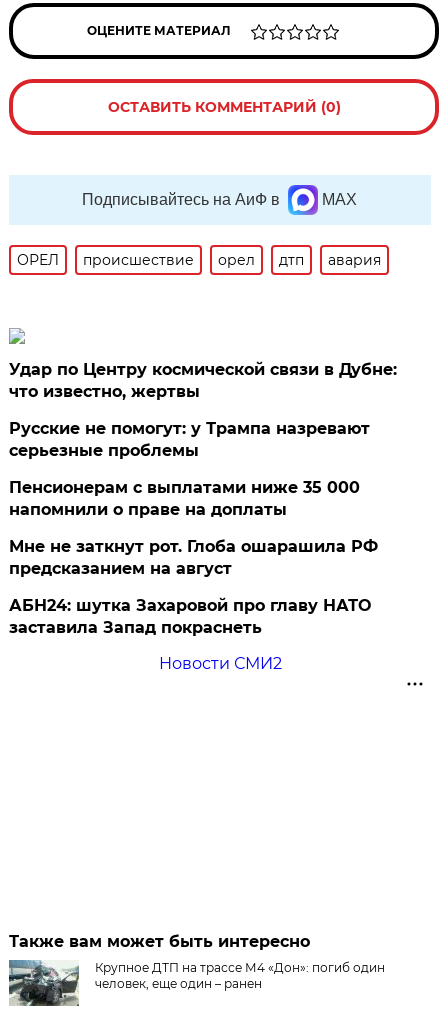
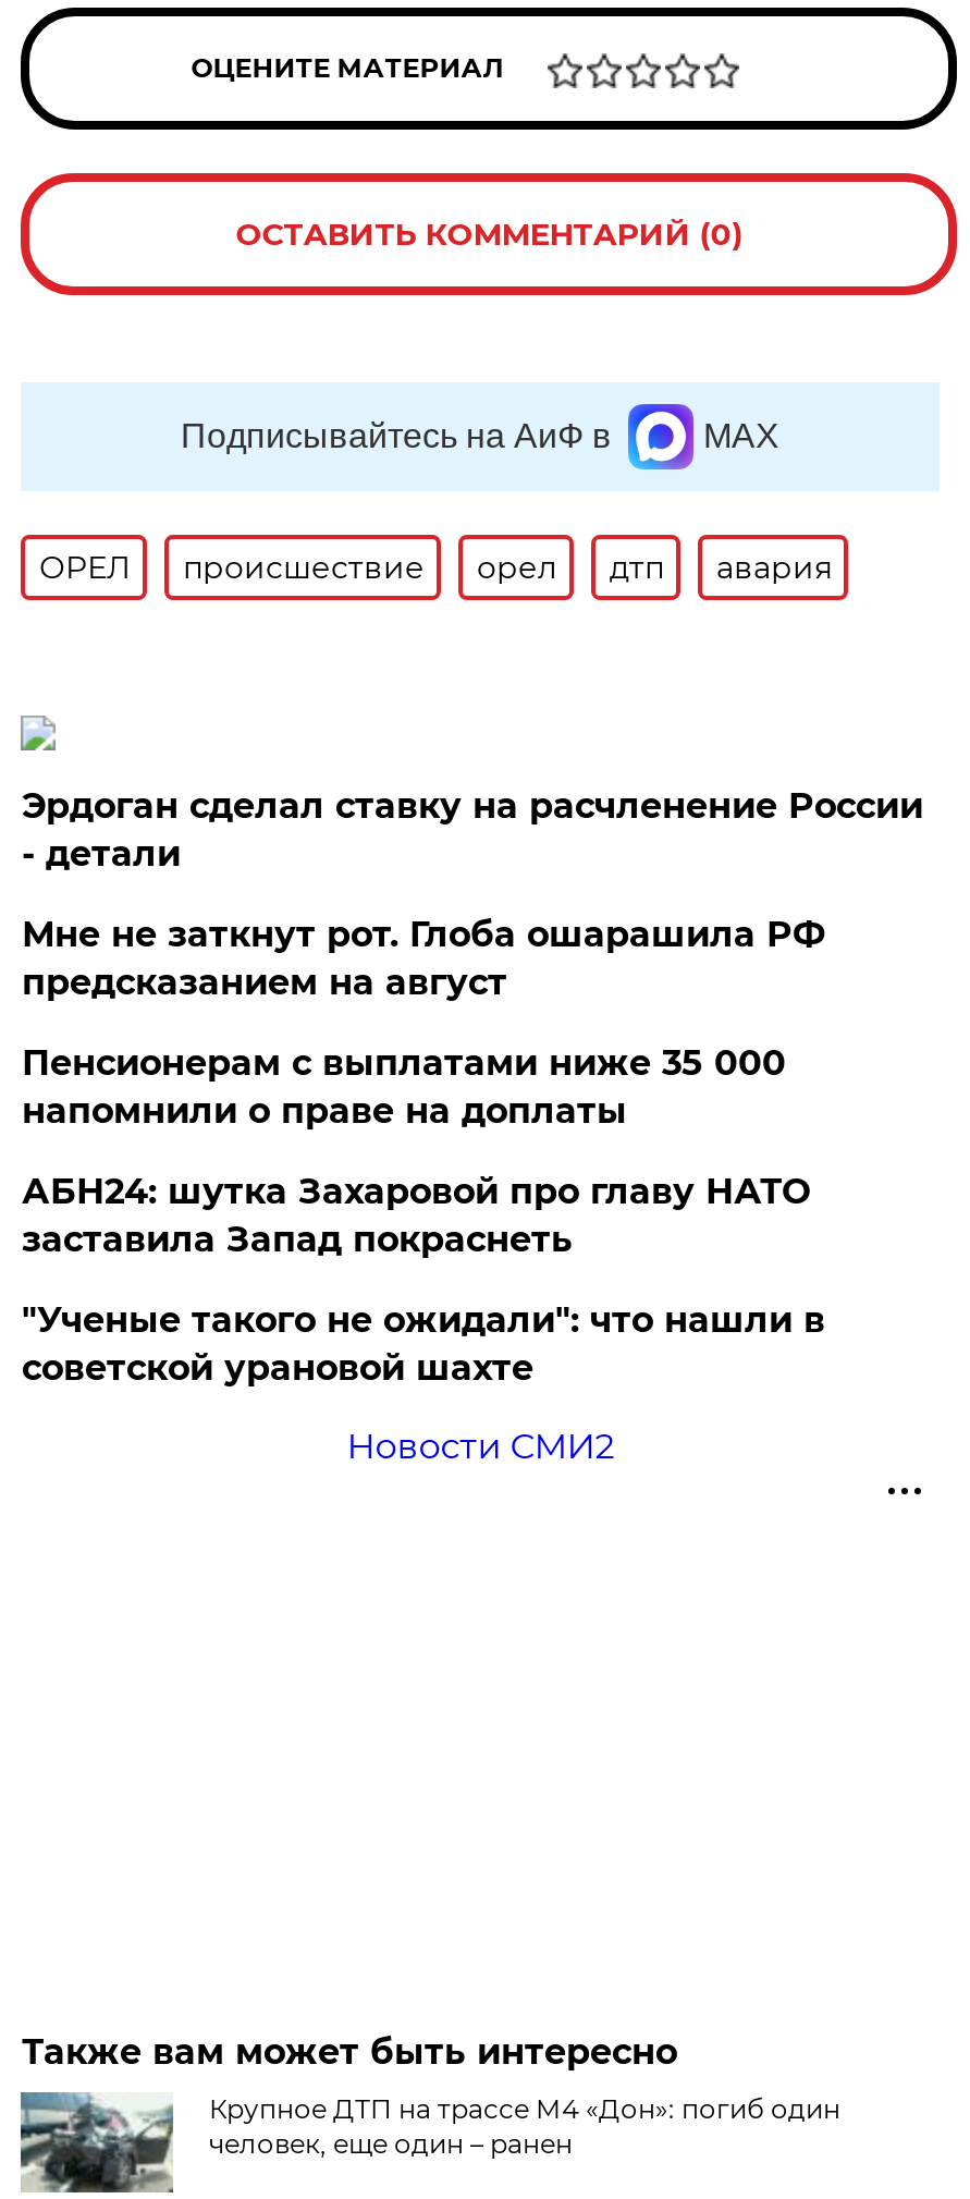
- Удар по Центру космической связи в Дубне:
- что известно, жертвы
+ Эрдоган сделал ставку на расчленение России
+ - детали

- Русские не помогут: у Трампа назревают
- серьезные проблемы

moved up: Мне не заткнут рот. Глоба ошарашила РФ | предсказанием на август

moved up: АБН24: шутка Захаровой про главу НАТО | заставила Запад покраснеть

+ "Ученые такого не ожидали": что нашли в
+ советской урановой шахте
